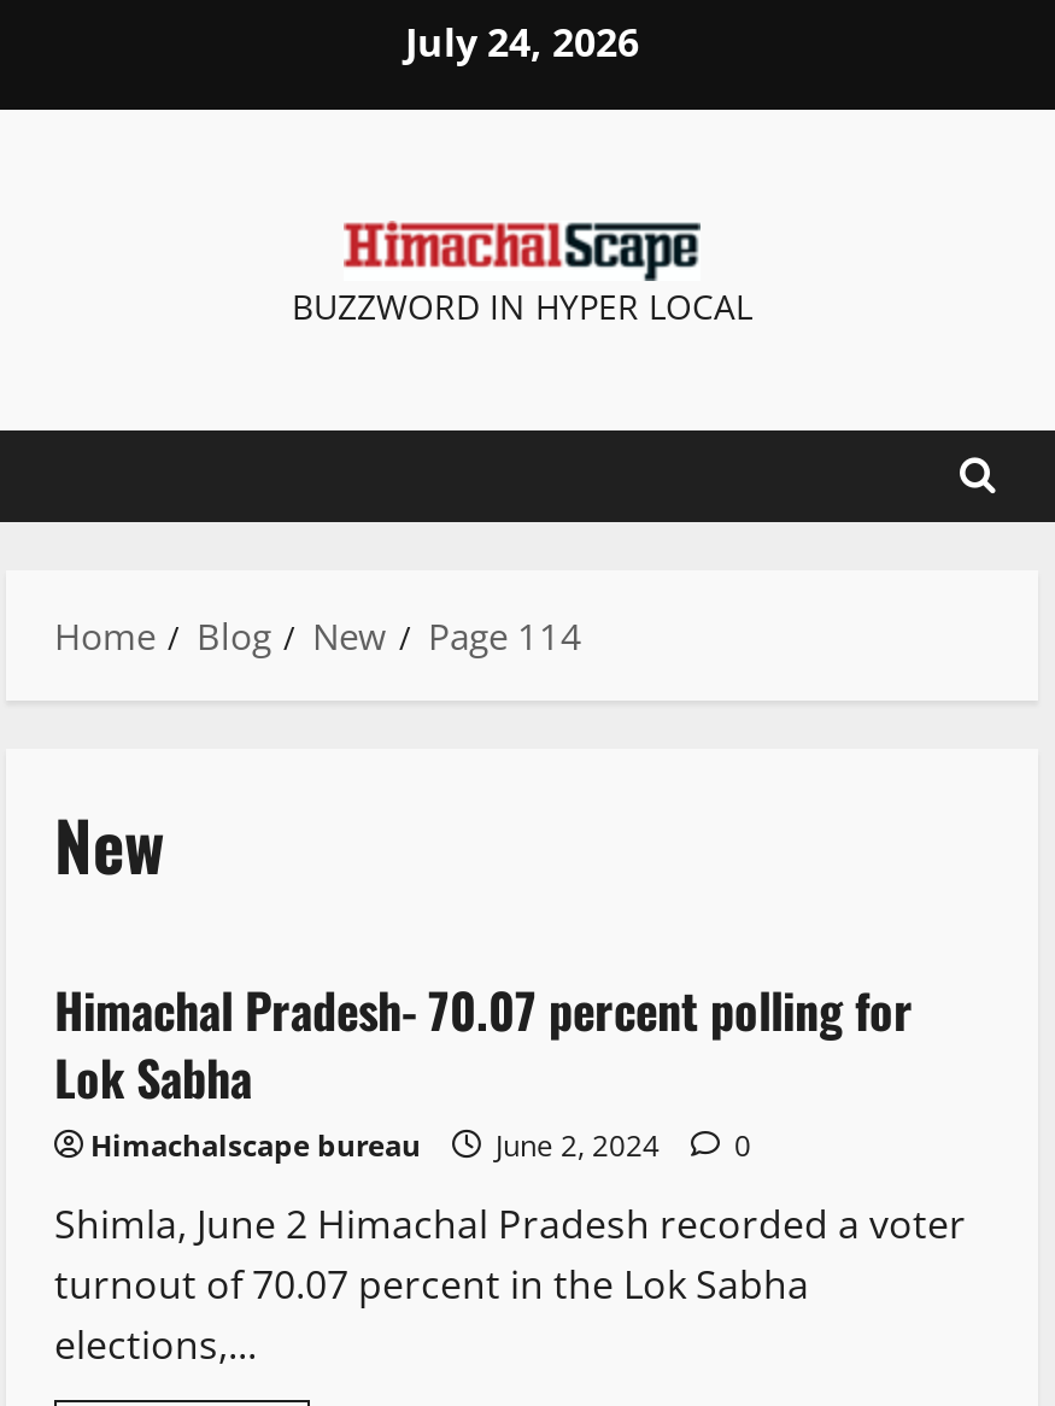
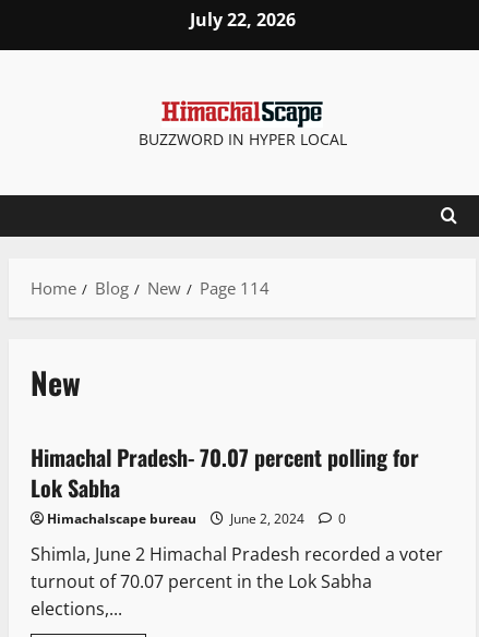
- July 24, 2026
+ July 22, 2026
